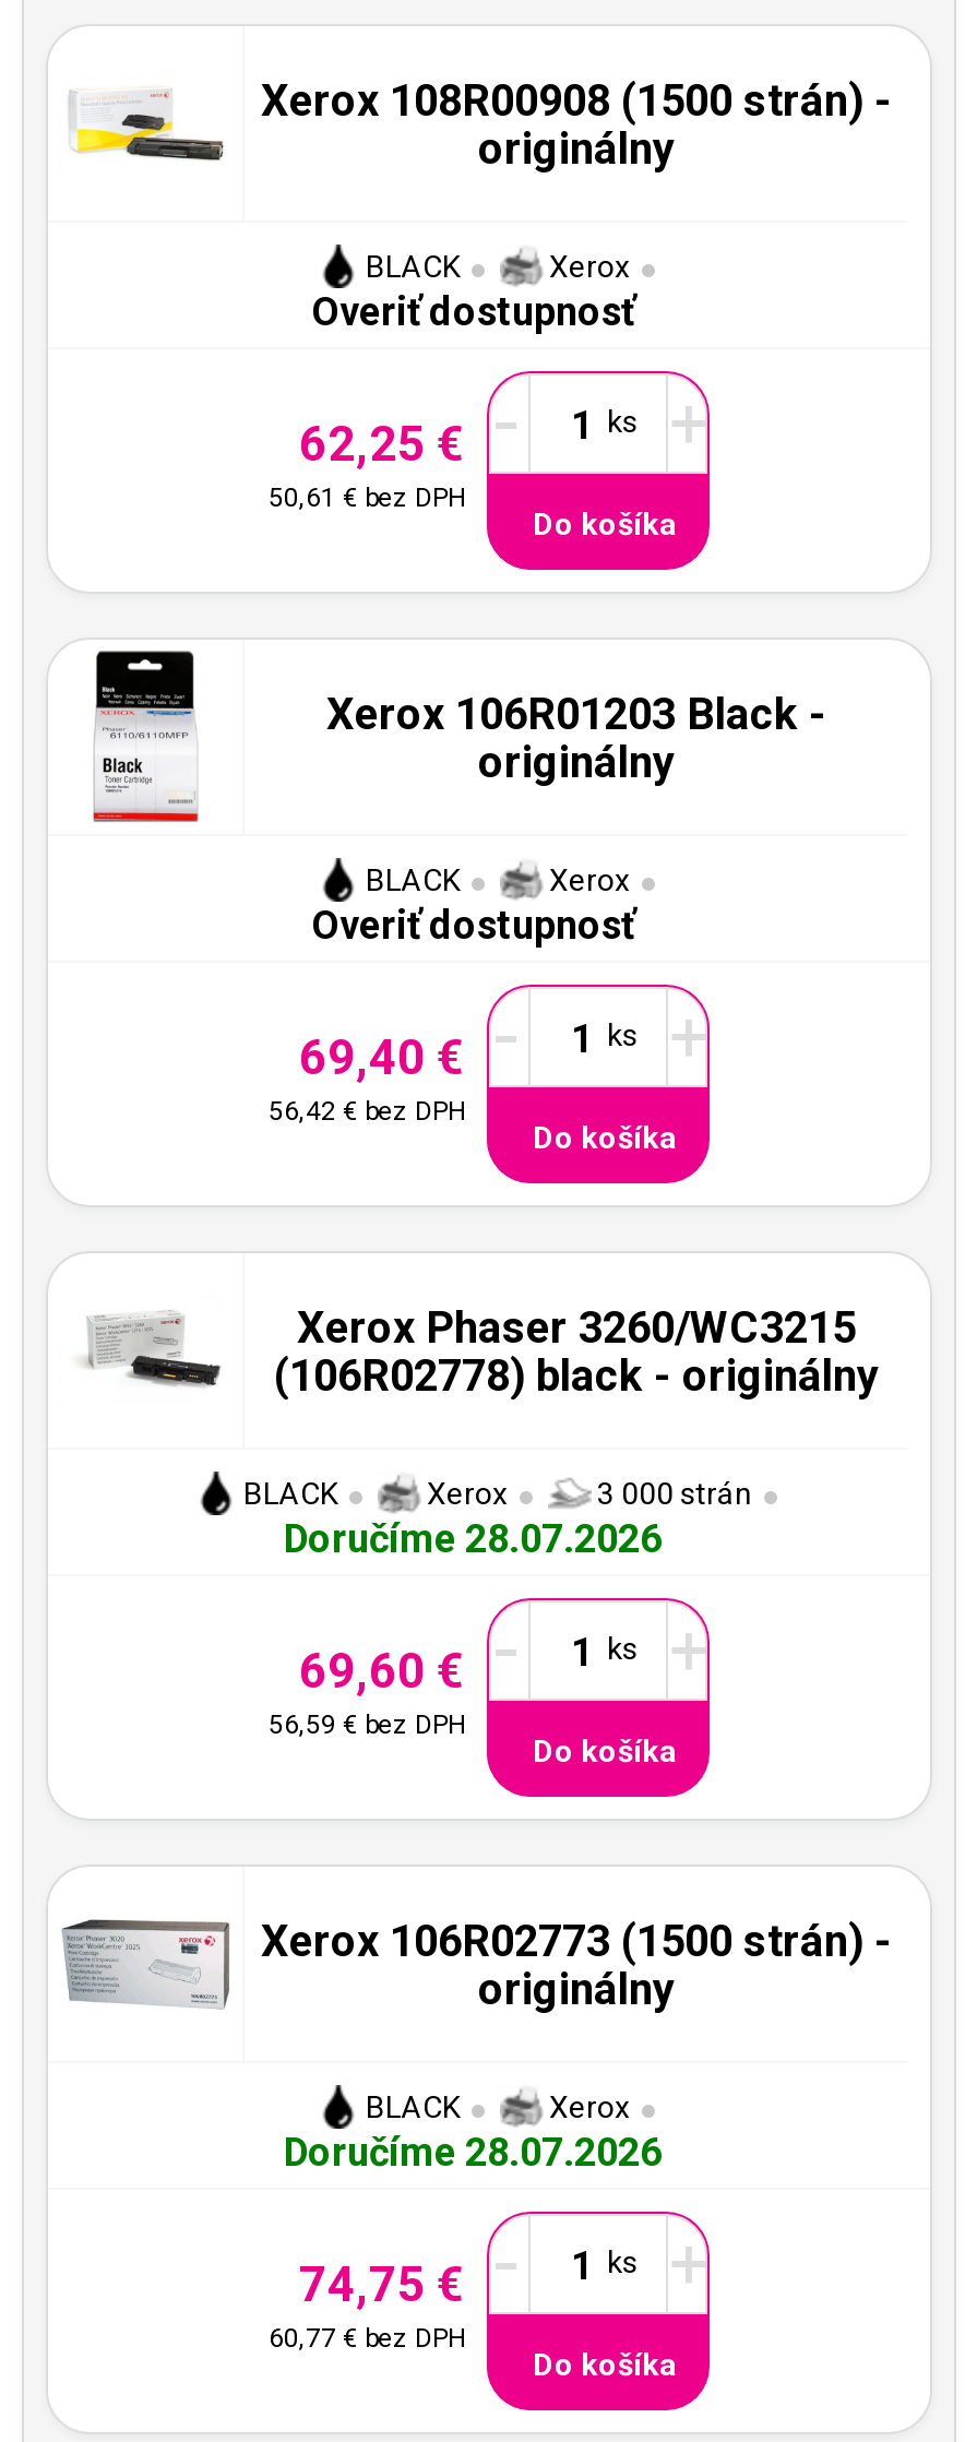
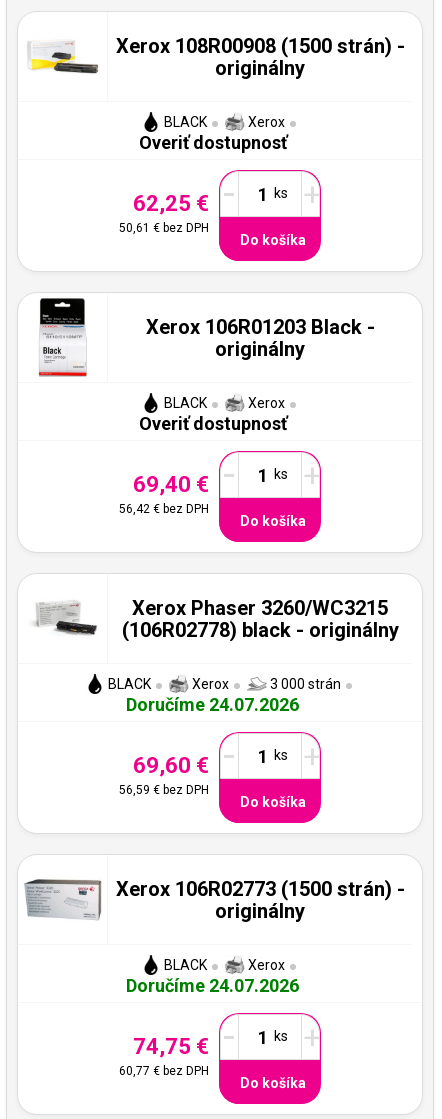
- Doručíme 28.07.2026
+ Doručíme 24.07.2026

- Doručíme 28.07.2026
+ Doručíme 24.07.2026
